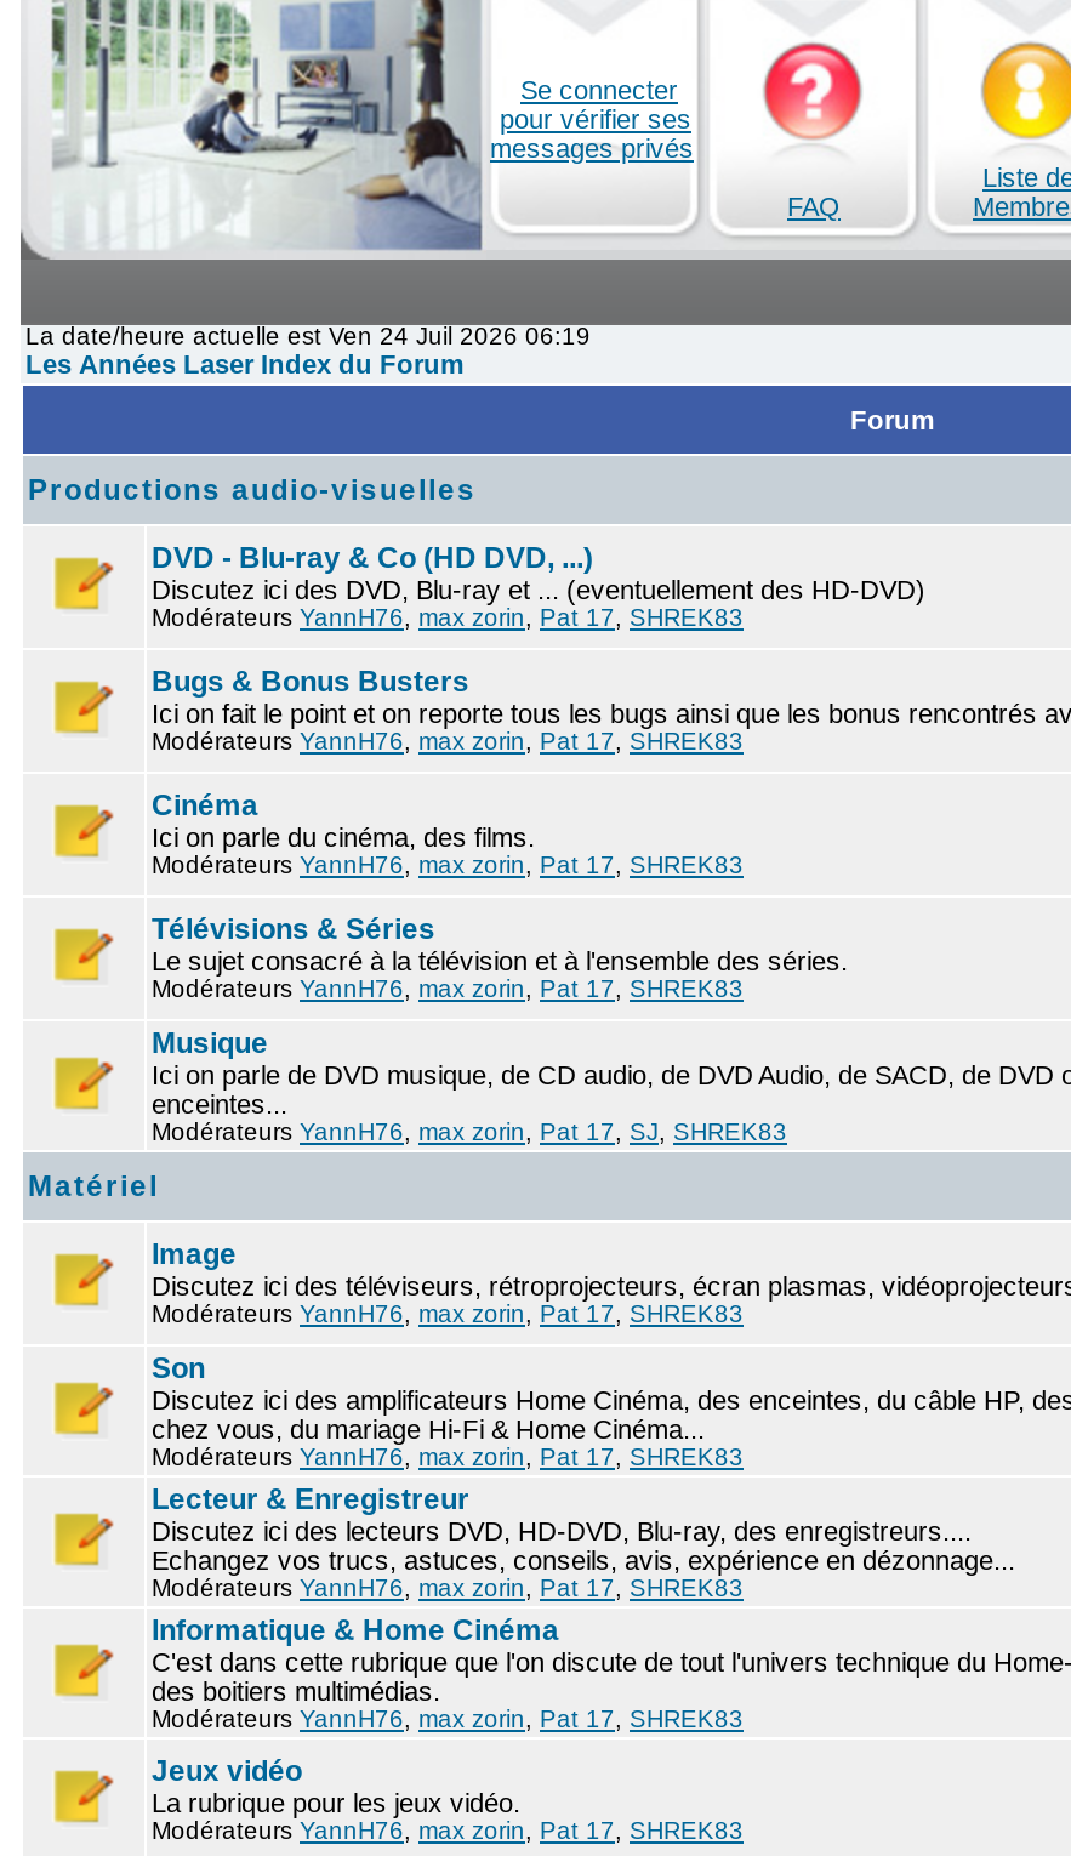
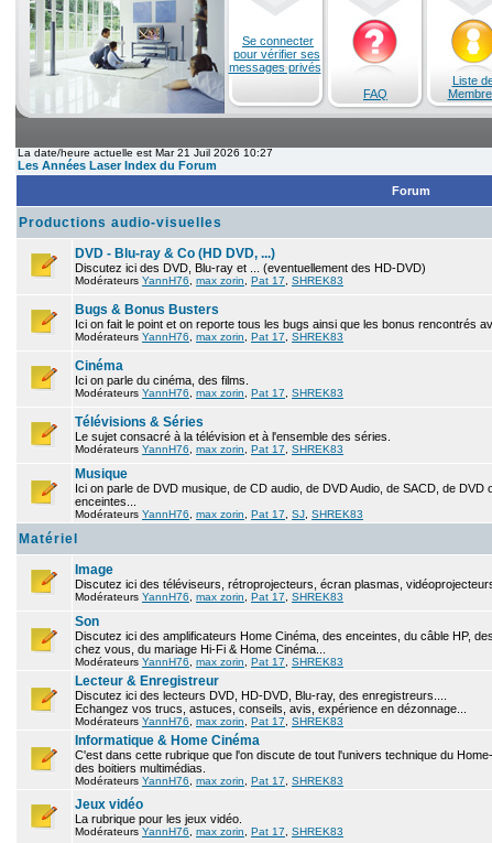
- La date/heure actuelle est Ven 24 Juil 2026 06:19
+ La date/heure actuelle est Mar 21 Juil 2026 10:27
